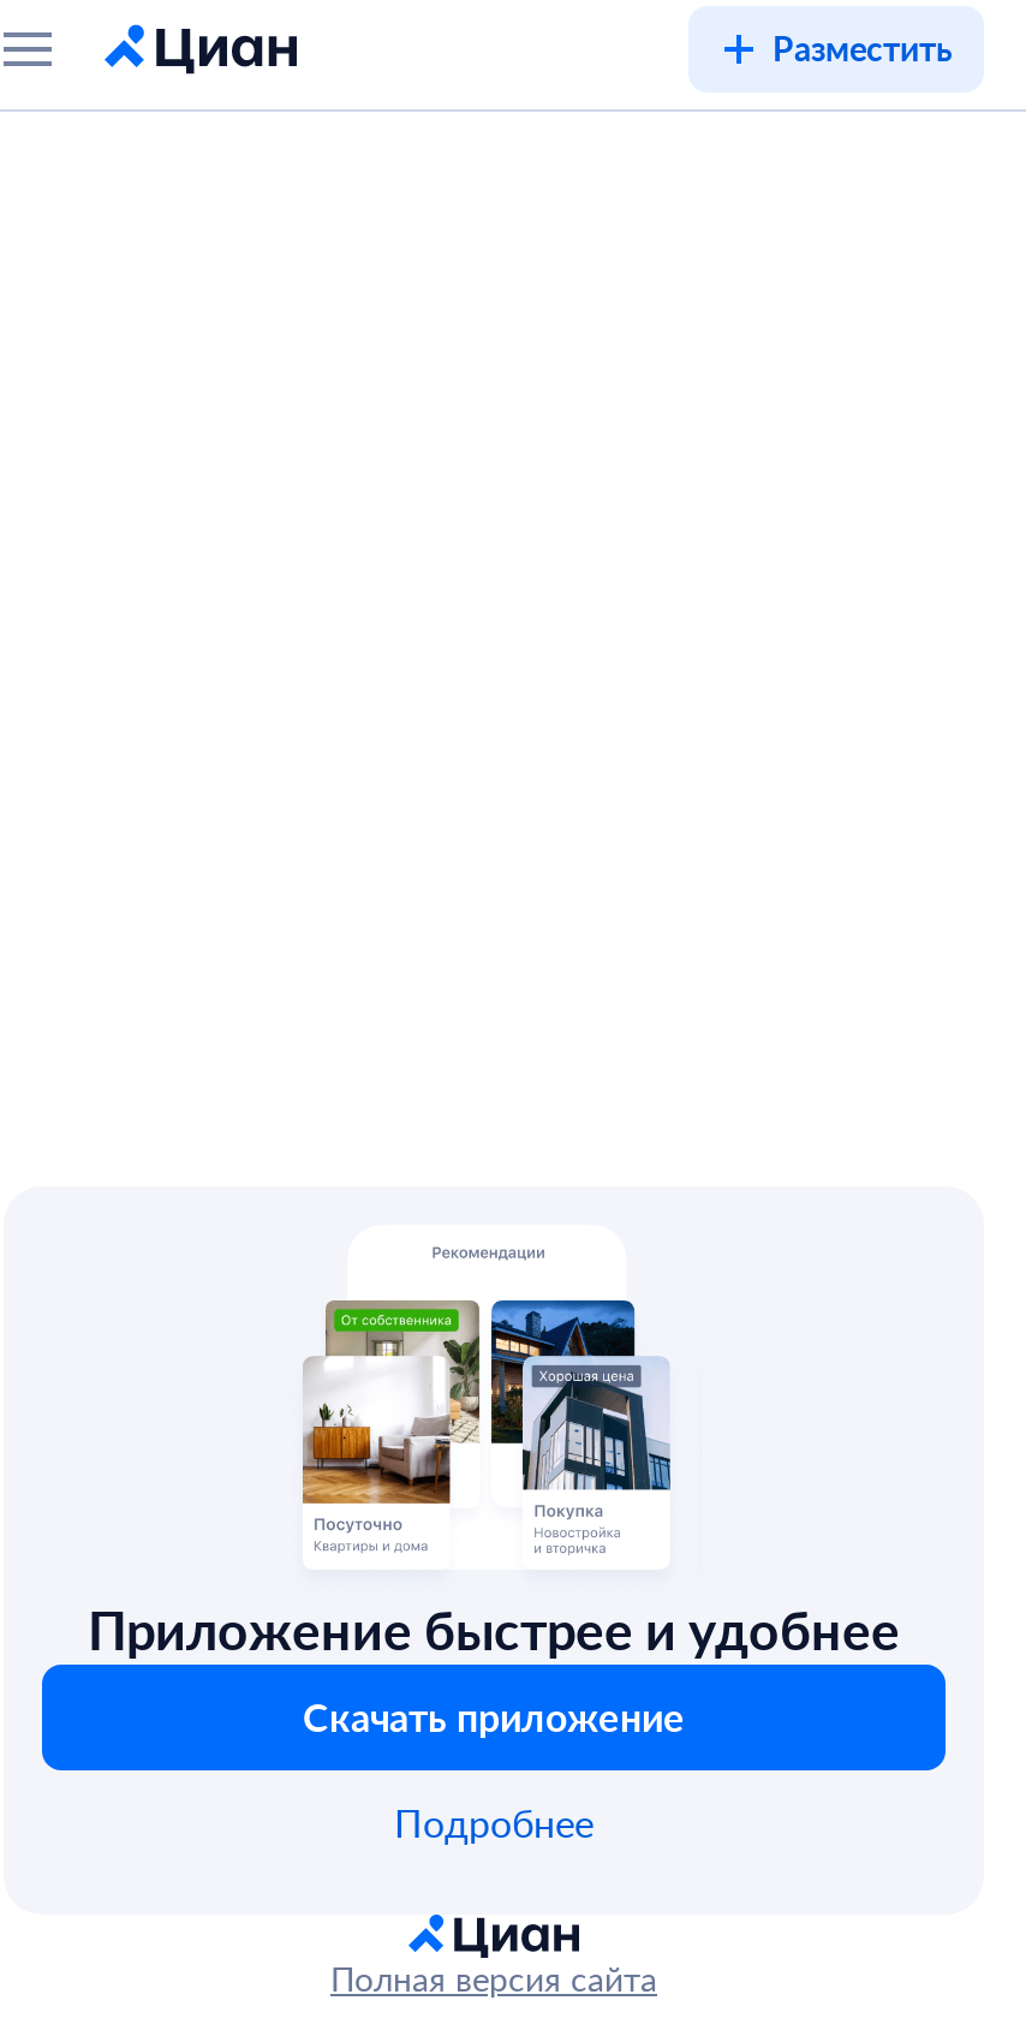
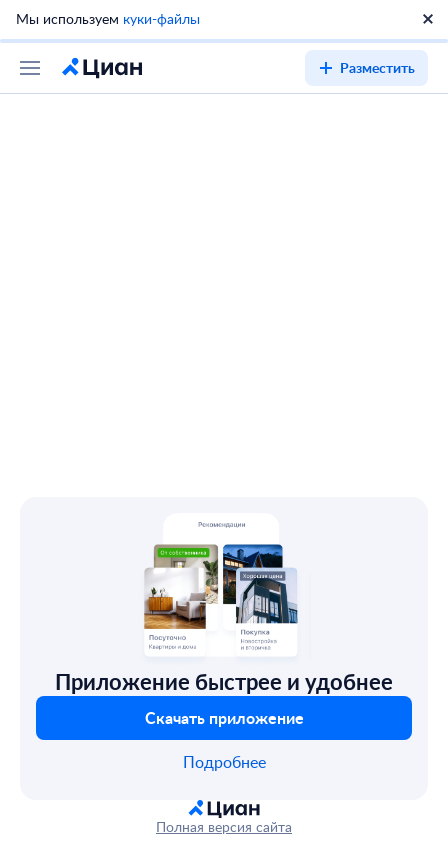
+ Мы используем куки-файлы

moved down: Разместить
